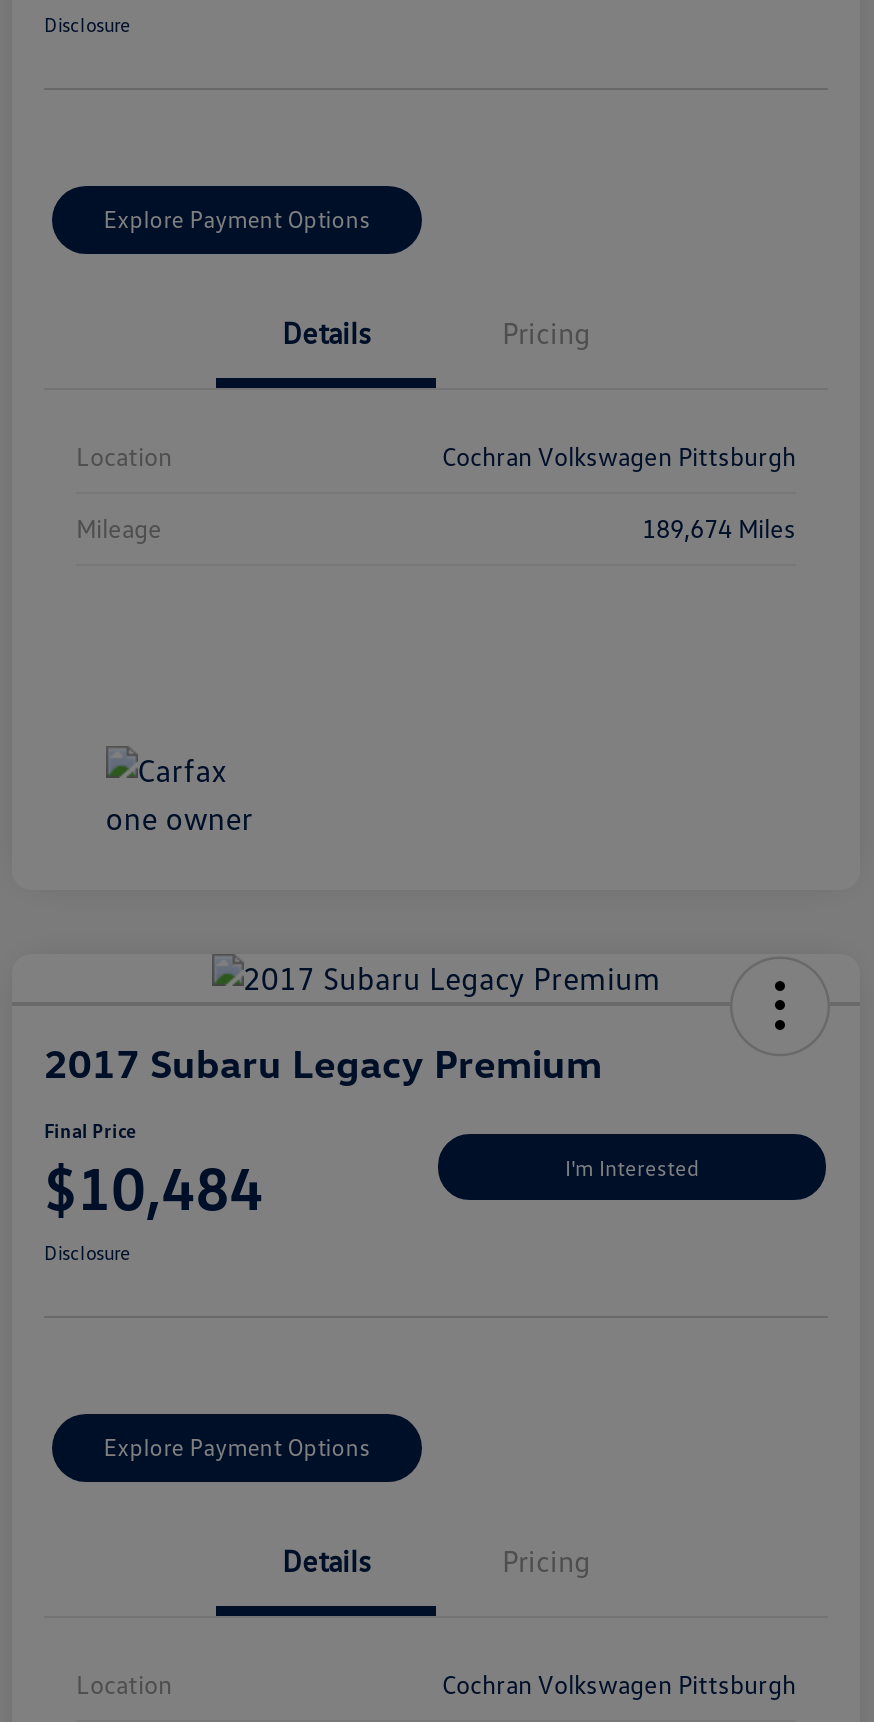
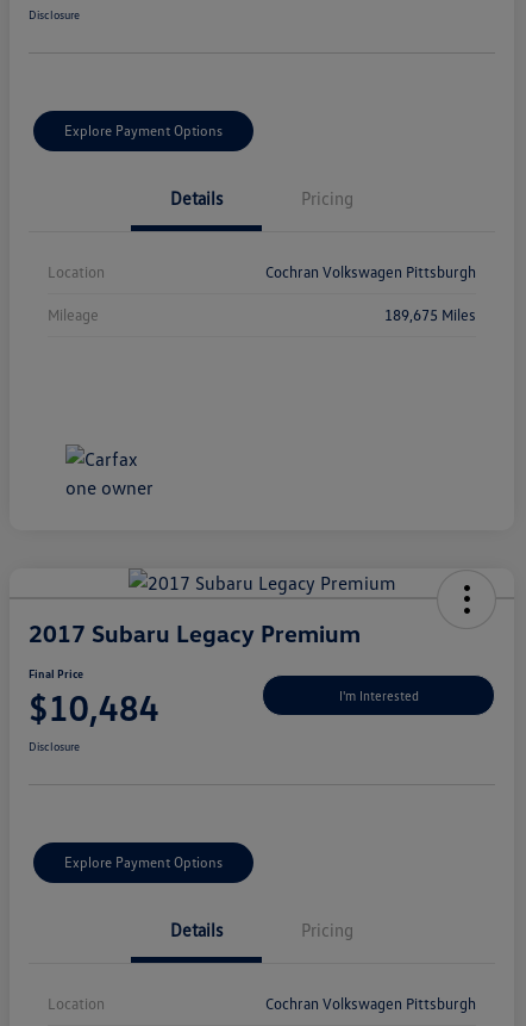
- 189,674 Miles
+ 189,675 Miles
